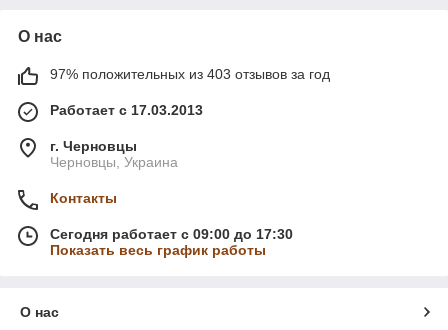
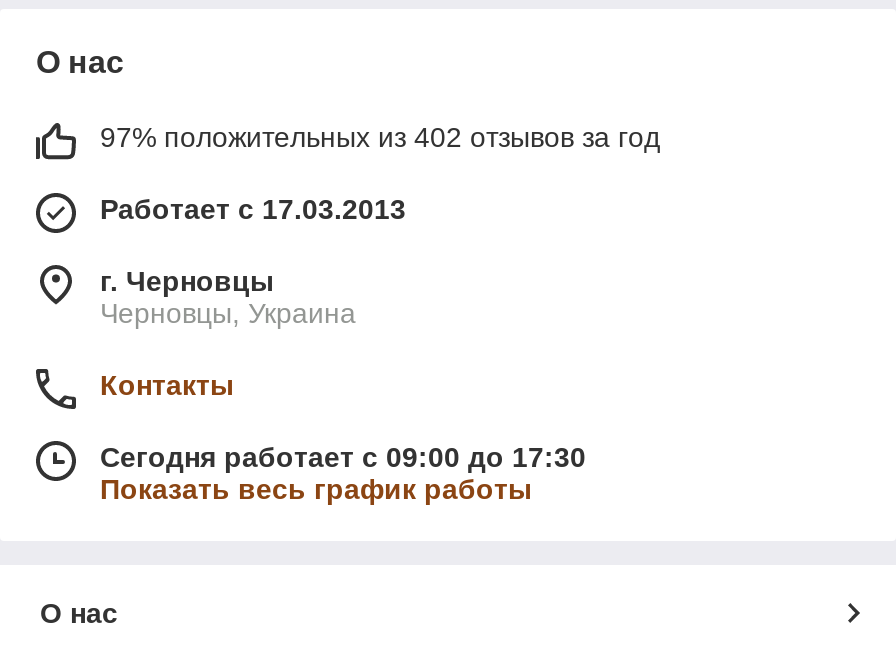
- 97% положительных из 403 отзывов за год
+ 97% положительных из 402 отзывов за год
